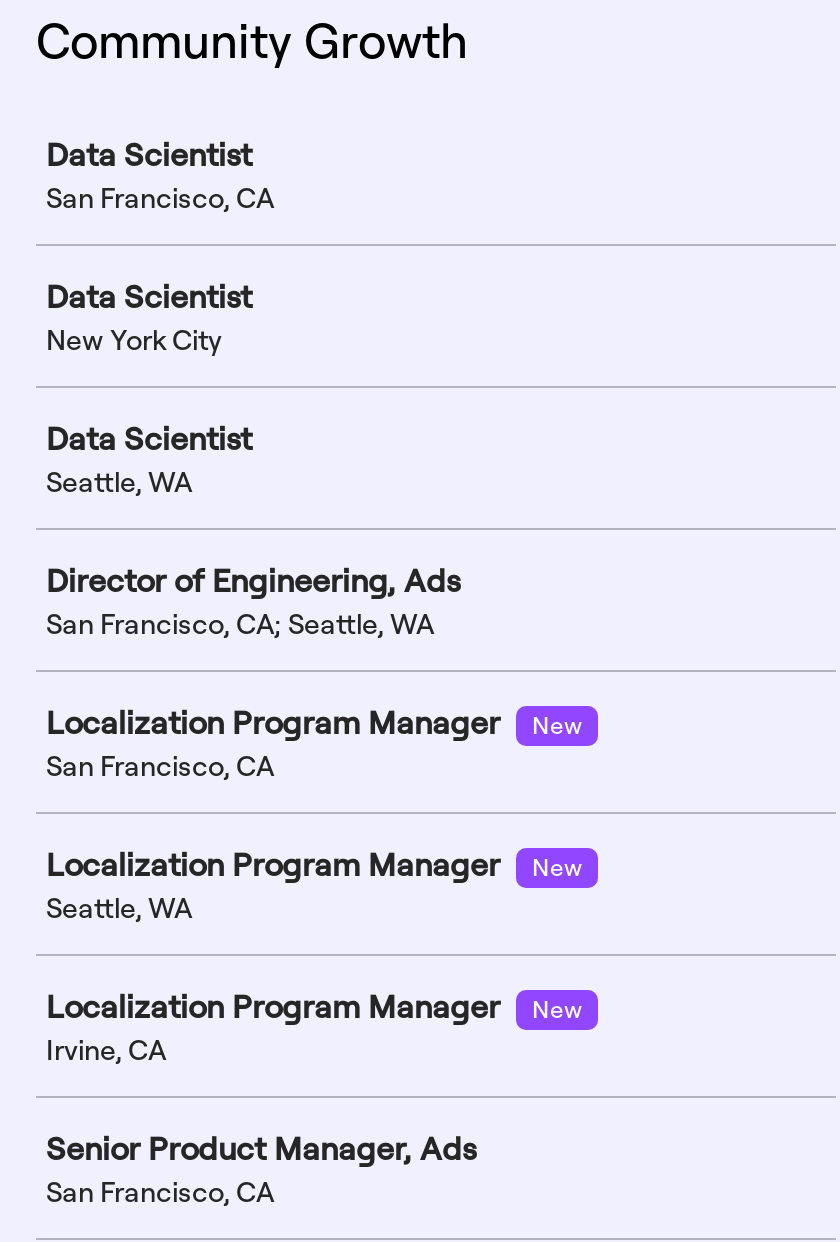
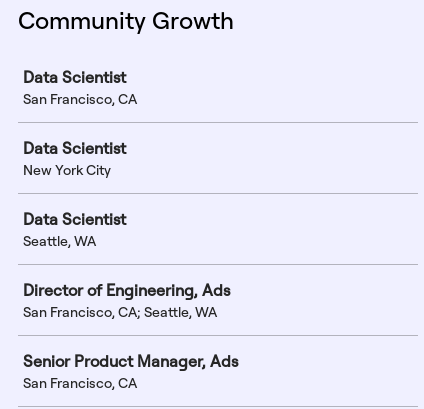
- Localization Program Manager
- New
- San Francisco, CA
- Localization Program Manager
- New
- Seattle, WA
- Localization Program Manager
- New
- Irvine, CA
